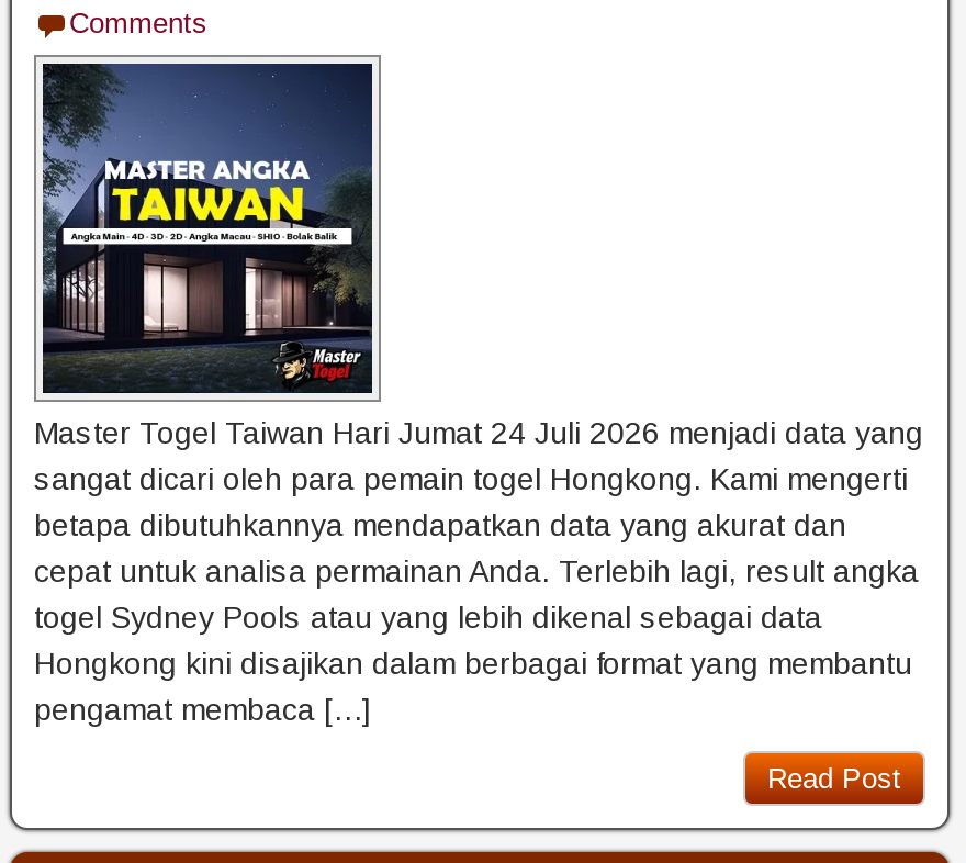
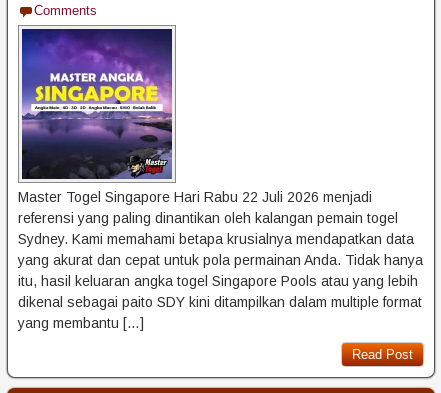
- [image]
- Master Togel Taiwan Hari Jumat 24 Juli 2026 menjadi data yang
- sangat dicari oleh para pemain togel Hongkong. Kami mengerti
- betapa dibutuhkannya mendapatkan data yang akurat dan
- cepat untuk analisa permainan Anda. Terlebih lagi, result angka
- togel Sydney Pools atau yang lebih dikenal sebagai data
- Hongkong kini disajikan dalam berbagai format yang membantu
- pengamat membaca […]
+ [image]
+ Master Togel Singapore Hari Rabu 22 Juli 2026 menjadi
+ referensi yang paling dinantikan oleh kalangan pemain togel
+ Sydney. Kami memahami betapa krusialnya mendapatkan data
+ yang akurat dan cepat untuk pola permainan Anda. Tidak hanya
+ itu, hasil keluaran angka togel Singapore Pools atau yang lebih
+ dikenal sebagai paito SDY kini ditampilkan dalam multiple format
+ yang membantu […]
